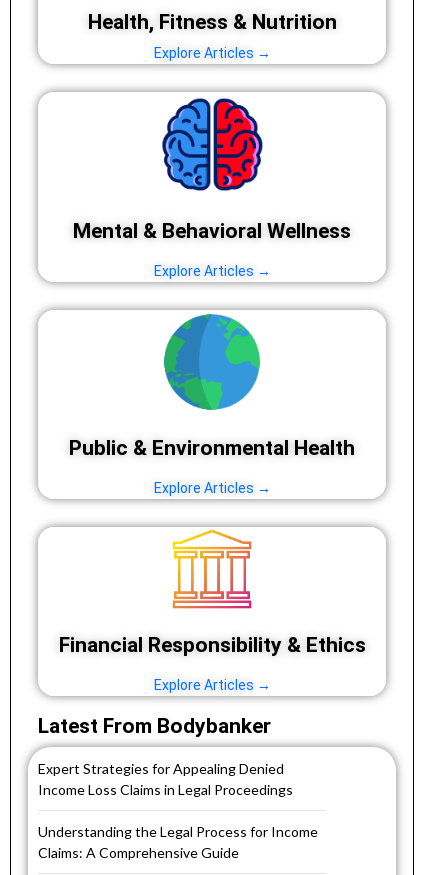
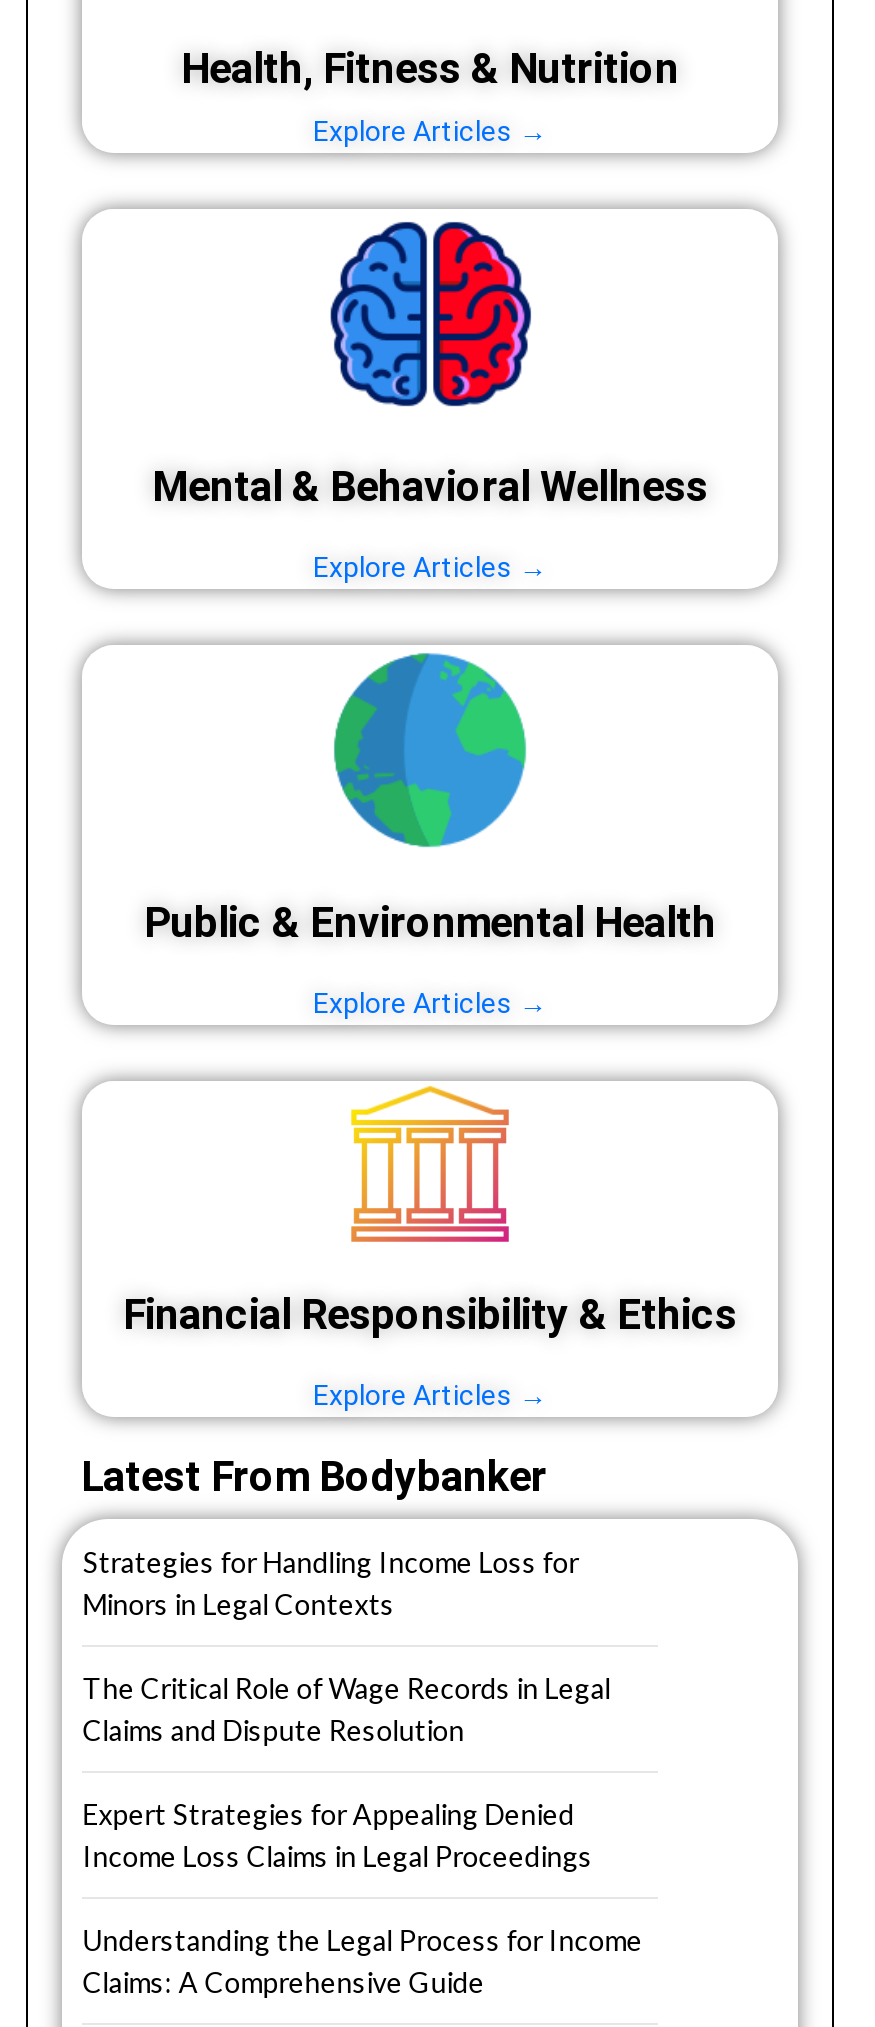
+ Strategies for Handling Income Loss for
+ Minors in Legal Contexts
+ The Critical Role of Wage Records in Legal
+ Claims and Dispute Resolution
